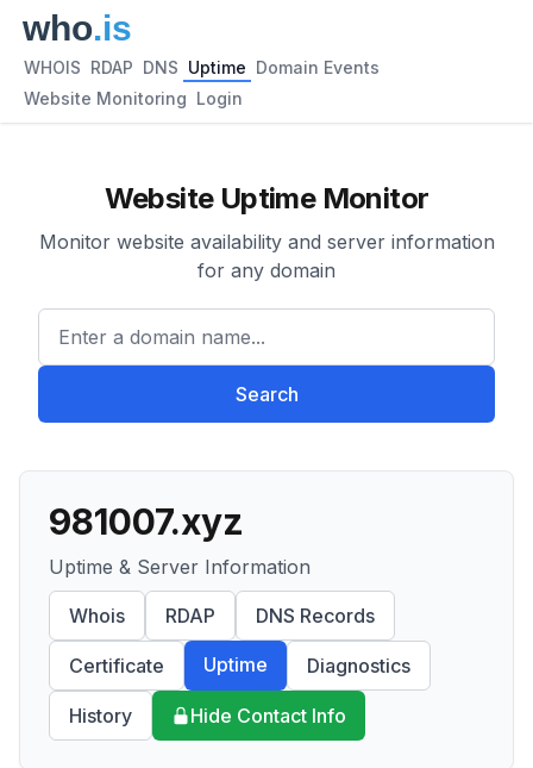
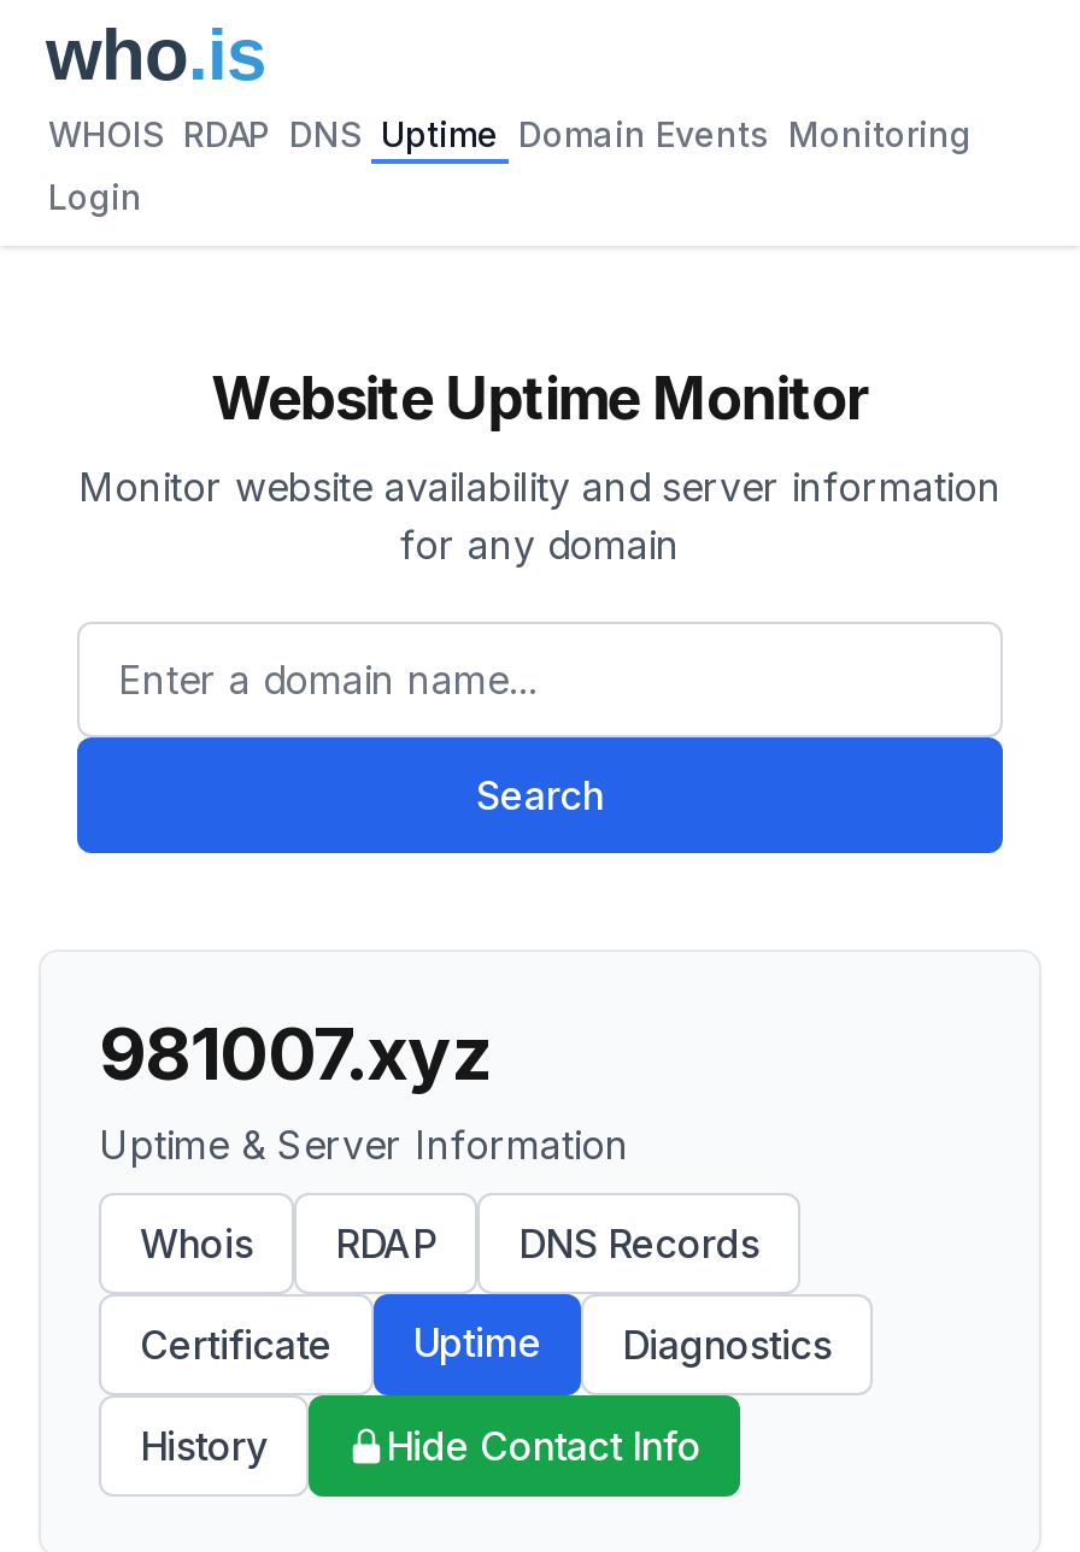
- WHOIS RDAP DNS Uptime Domain Events
+ WHOIS RDAP DNS Uptime Domain Events Monitoring

- Website Monitoring Login
+ Login
